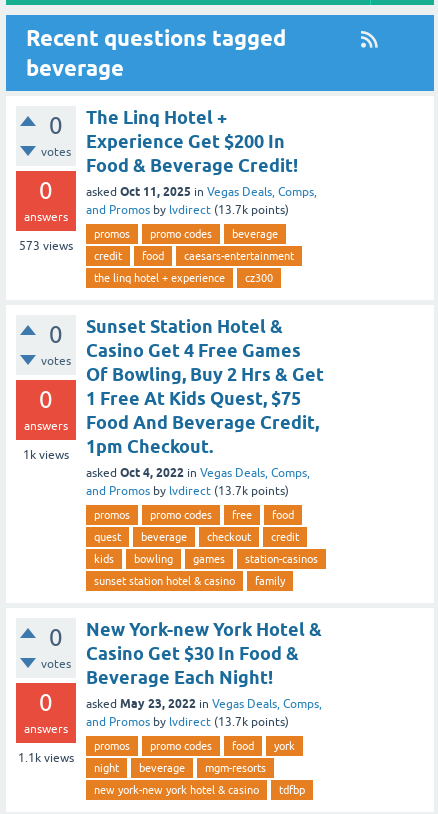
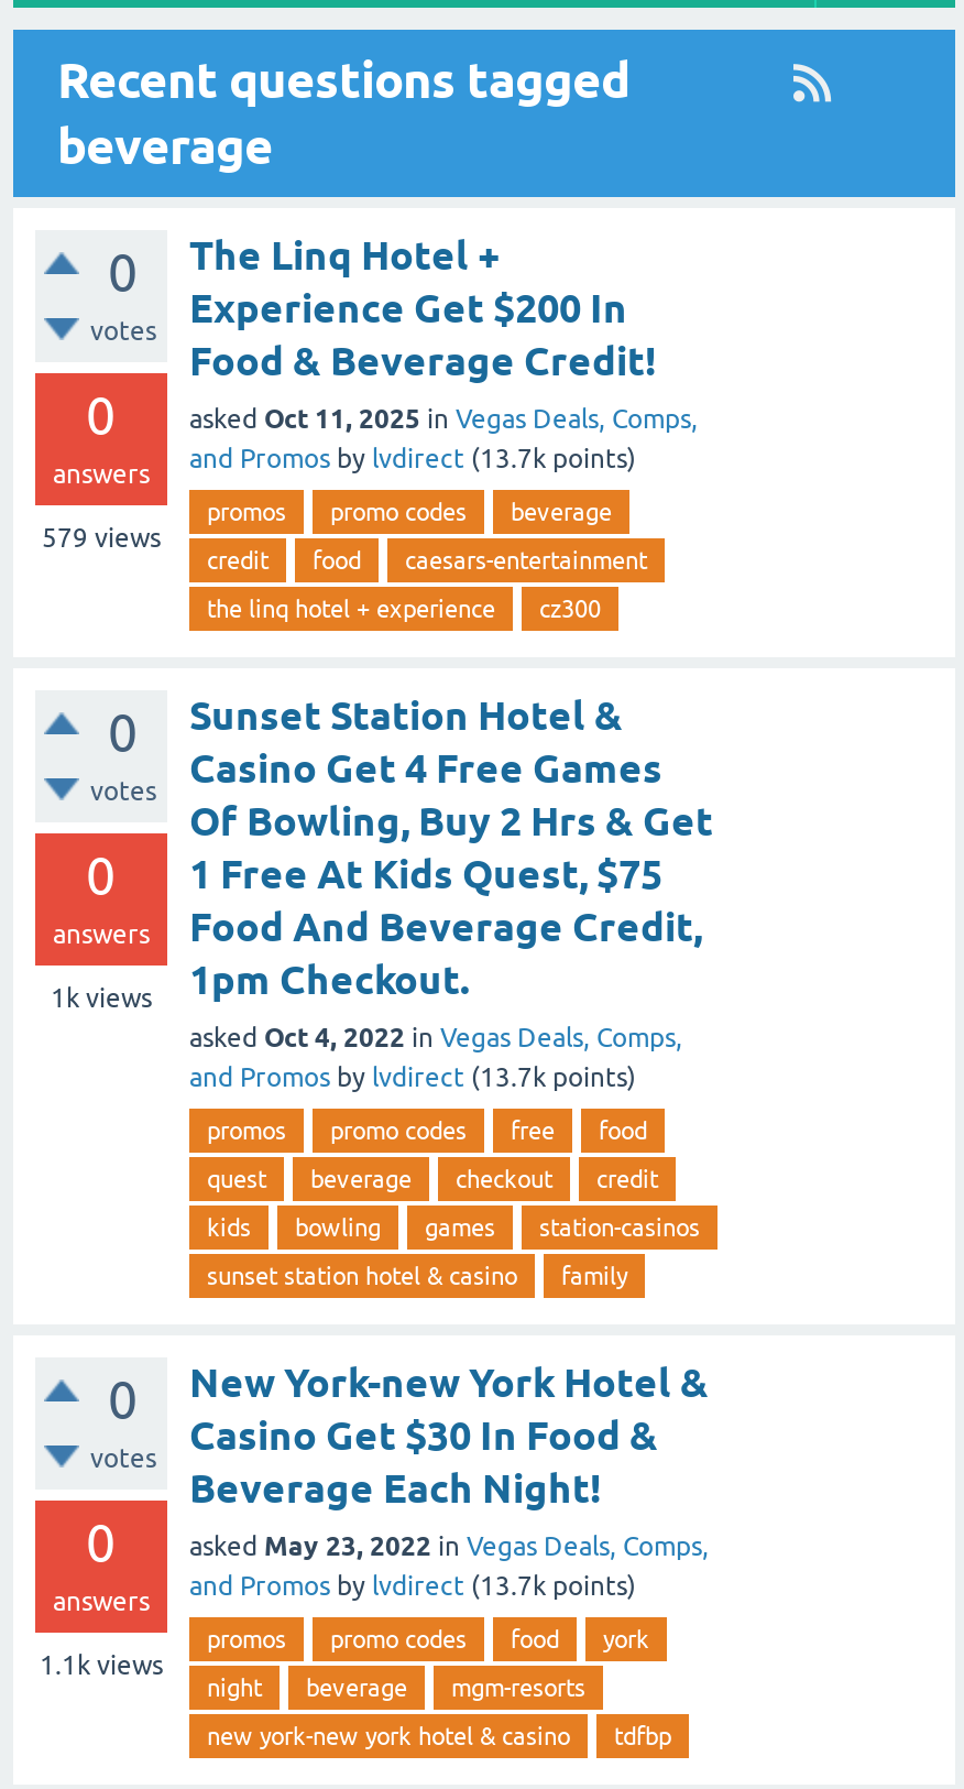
- 573 views
+ 579 views
